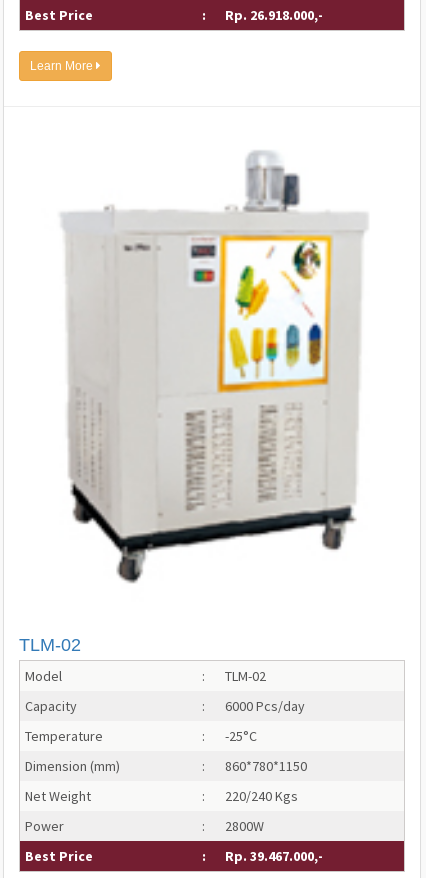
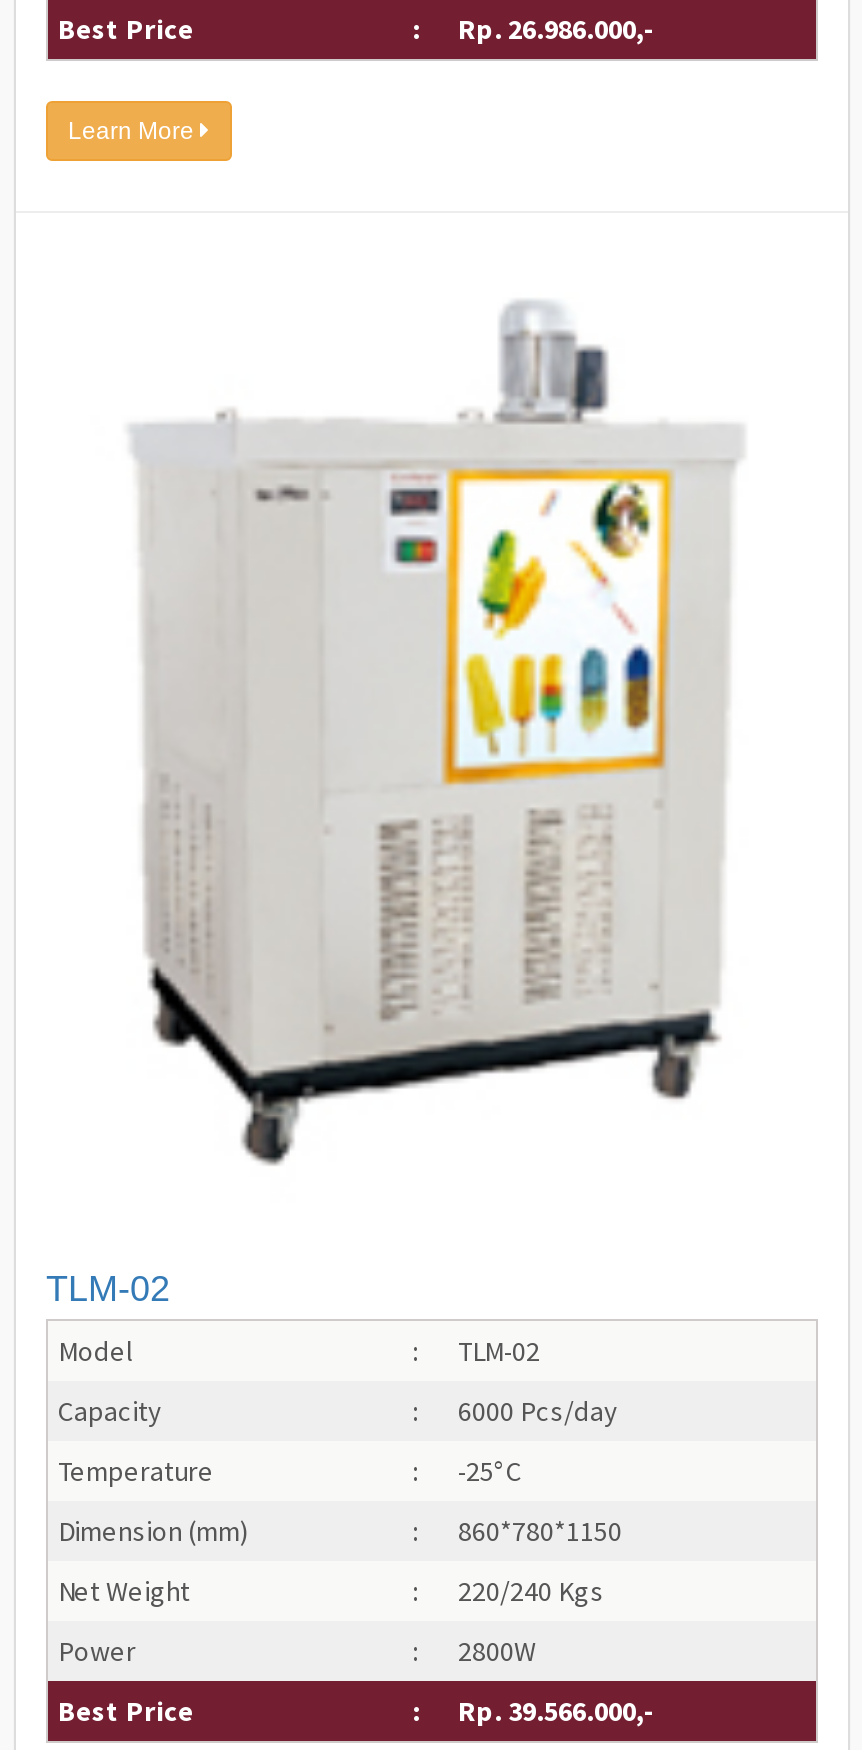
- Rp. 26.918.000,-
+ Rp. 26.986.000,-

- Rp. 39.467.000,-
+ Rp. 39.566.000,-
